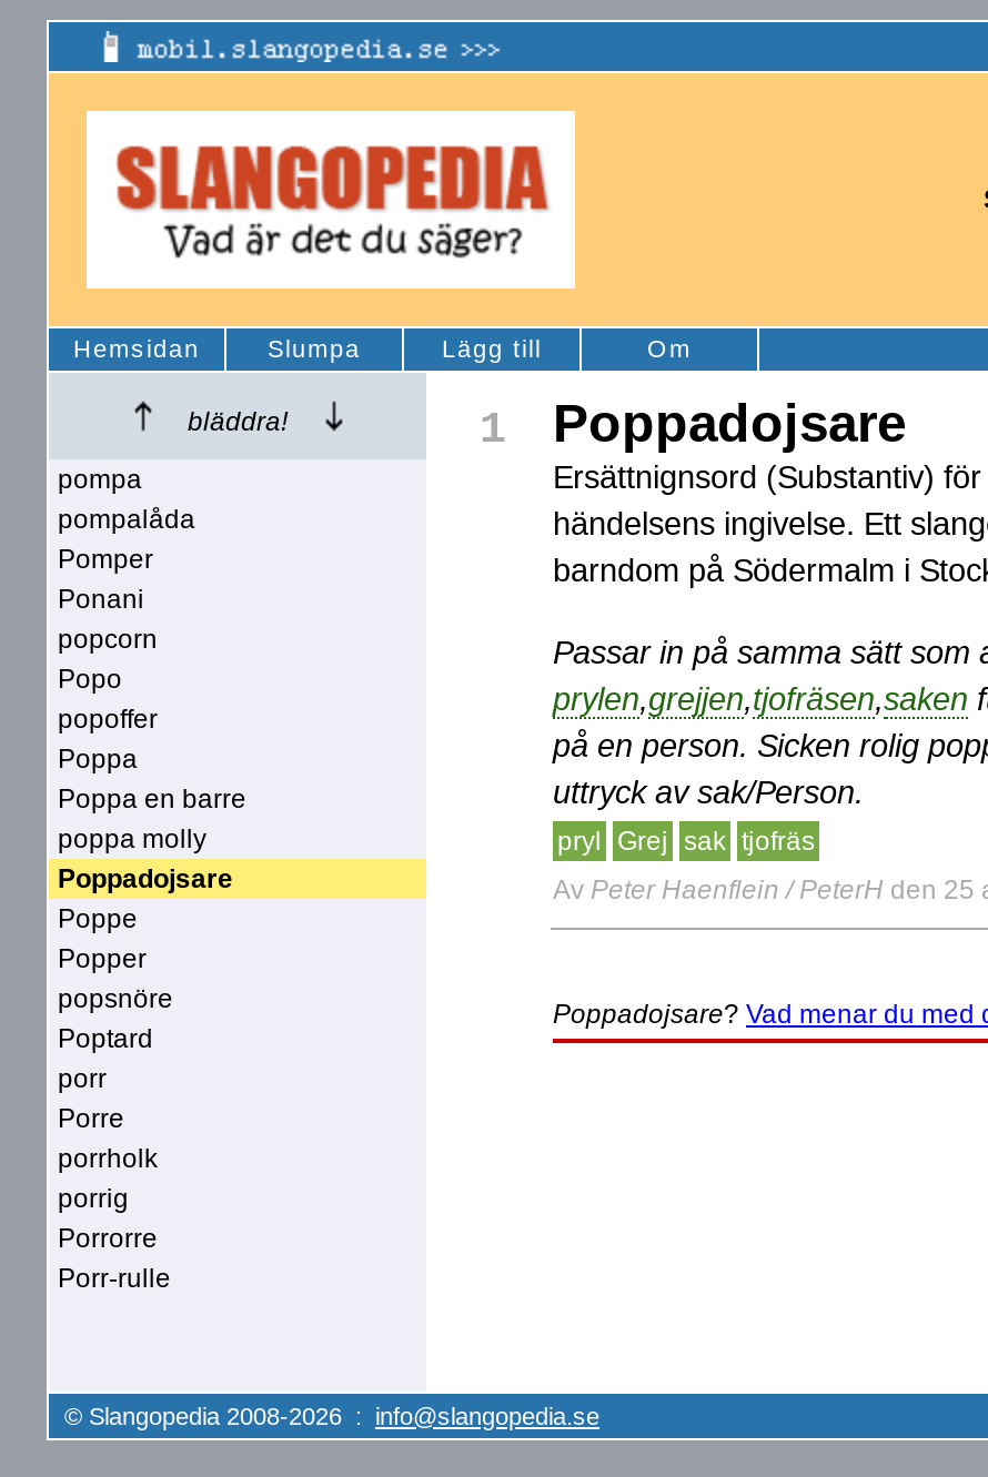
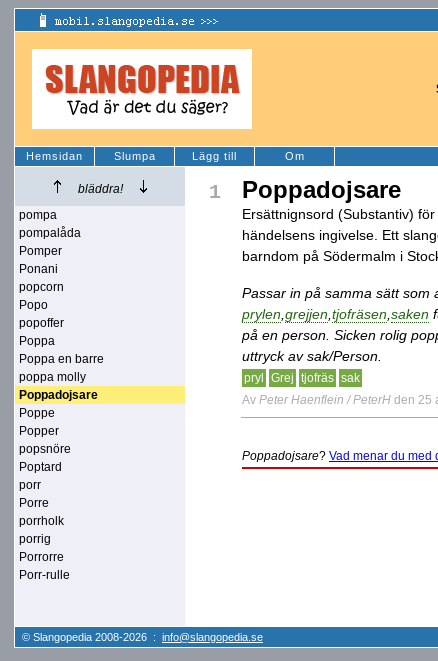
- pryl Grej sak tjofräs
+ pryl Grej tjofräs sak
